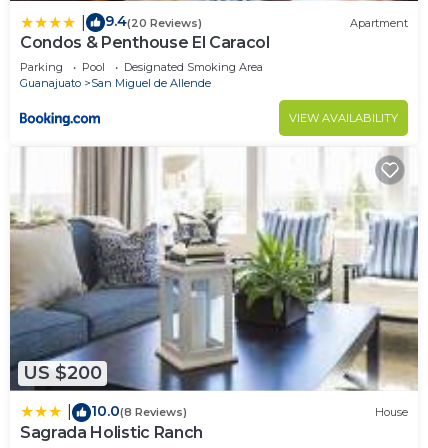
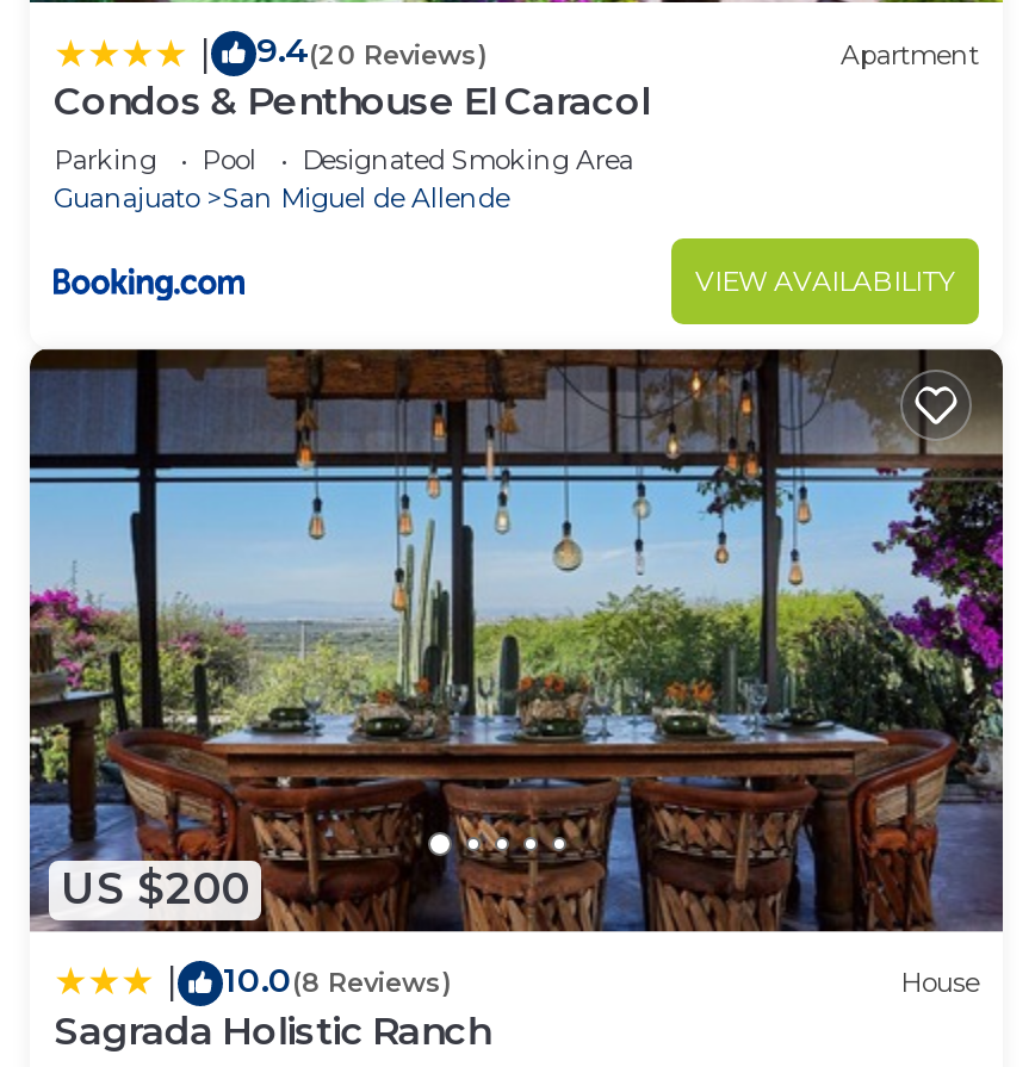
- [image]
+ [image]
